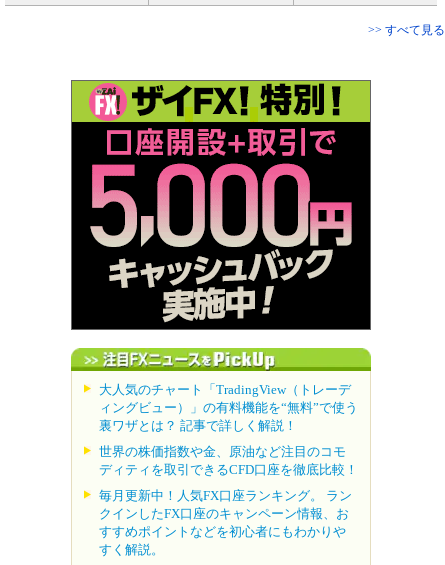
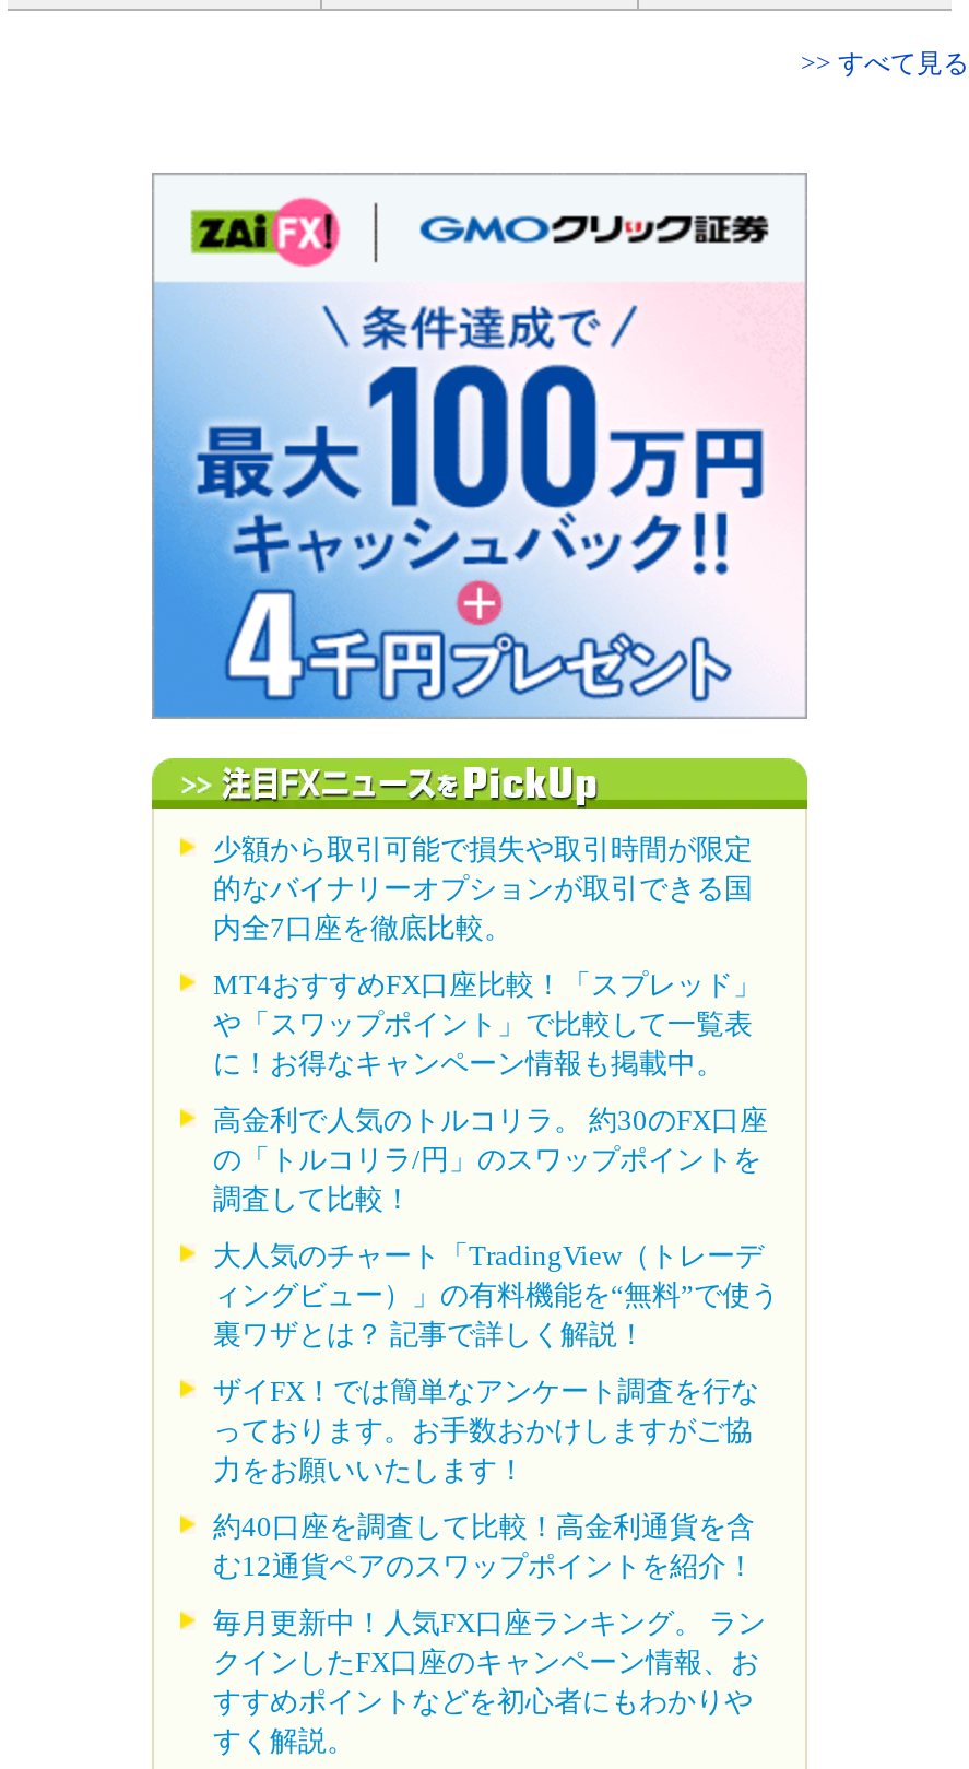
+ 少額から取引可能で損失や取引時間が限定
+ 的なバイナリーオプションが取引できる国
+ 内全7口座を徹底比較。
+ MT4おすすめFX口座比較！「スプレッド」
+ や「スワップポイント」で比較して一覧表
+ に！お得なキャンペーン情報も掲載中。
+ 高金利で人気のトルコリラ。 約30のFX口座
+ の「トルコリラ/円」のスワップポイントを
+ 調査して比較！

- [image]
+ [image]

- 世界の株価指数や金、原油など注目のコモ
- ディティを取引できるCFD口座を徹底比較！
+ ザイFX！では簡単なアンケート調査を行な
+ っております。お手数おかけしますがご協
+ 力をお願いいたします！
+ 約40口座を調査して比較！高金利通貨を含
+ む12通貨ペアのスワップポイントを紹介！
